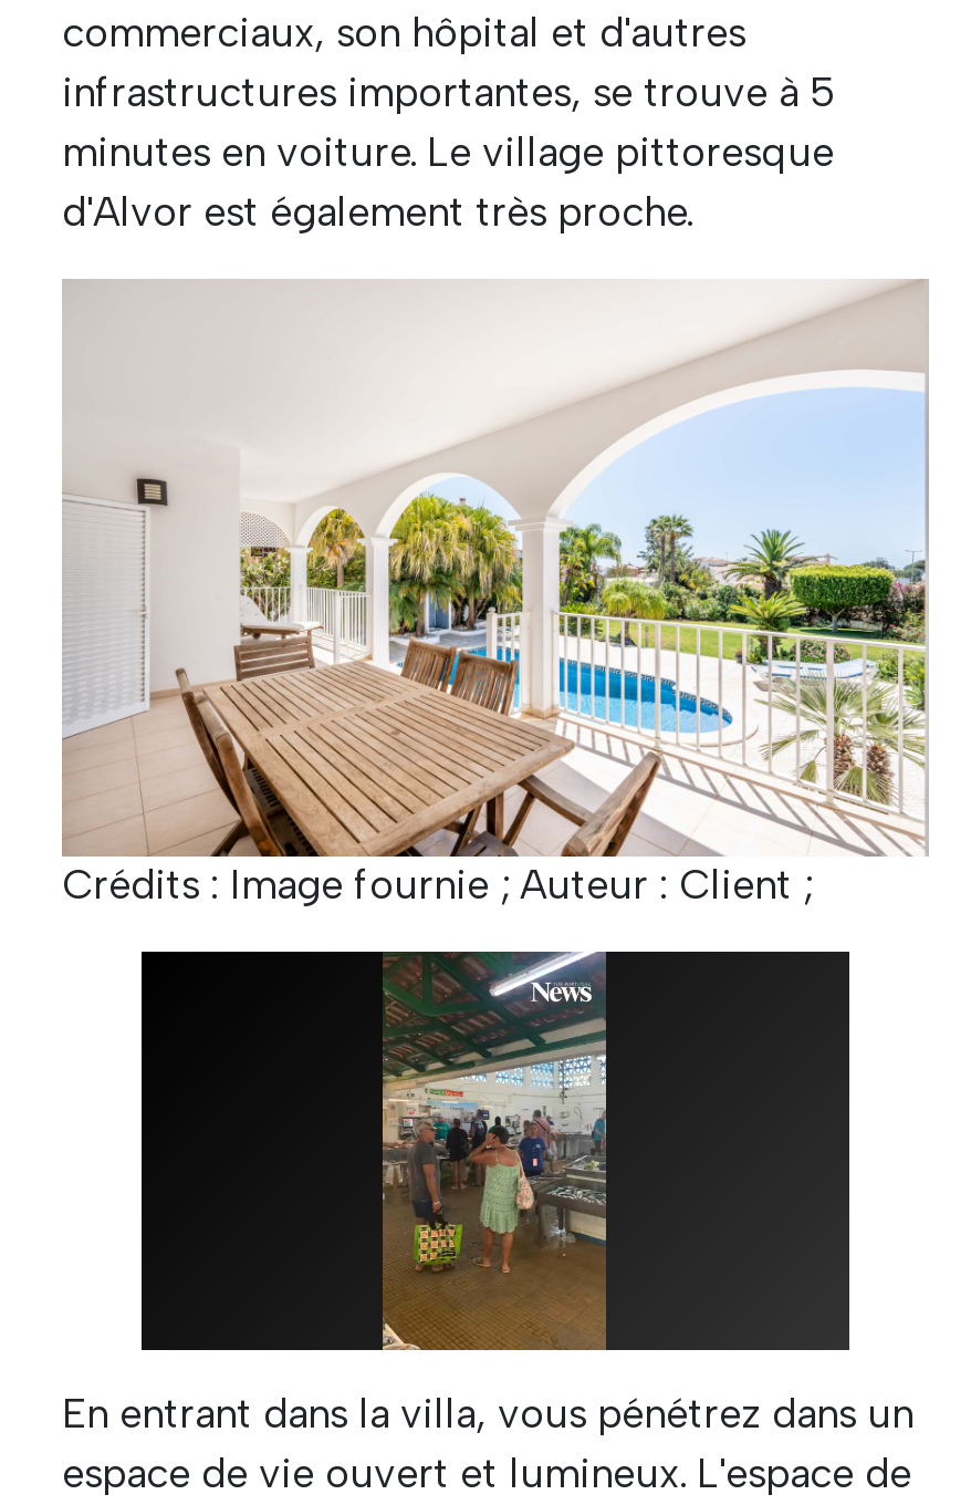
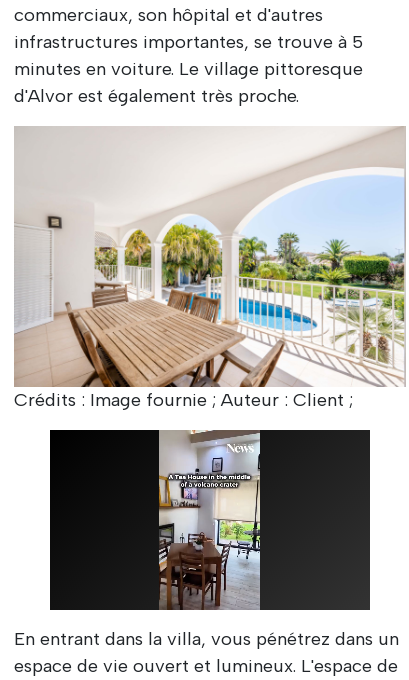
- [image]
+ [image]
